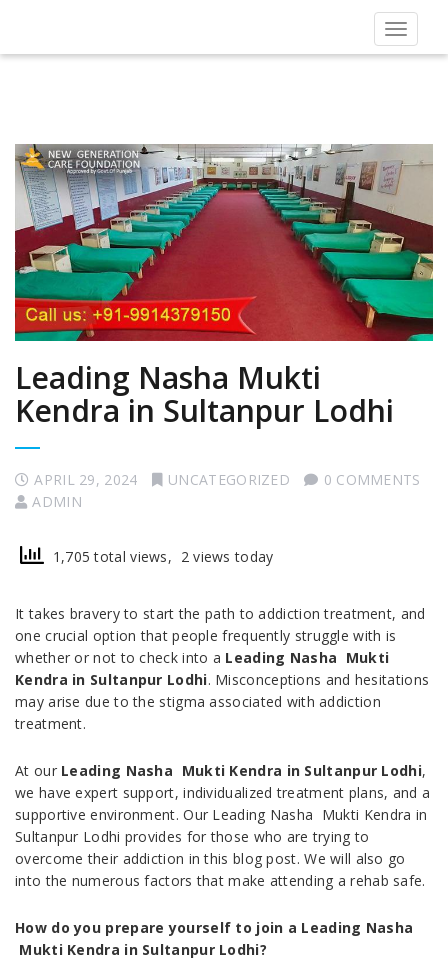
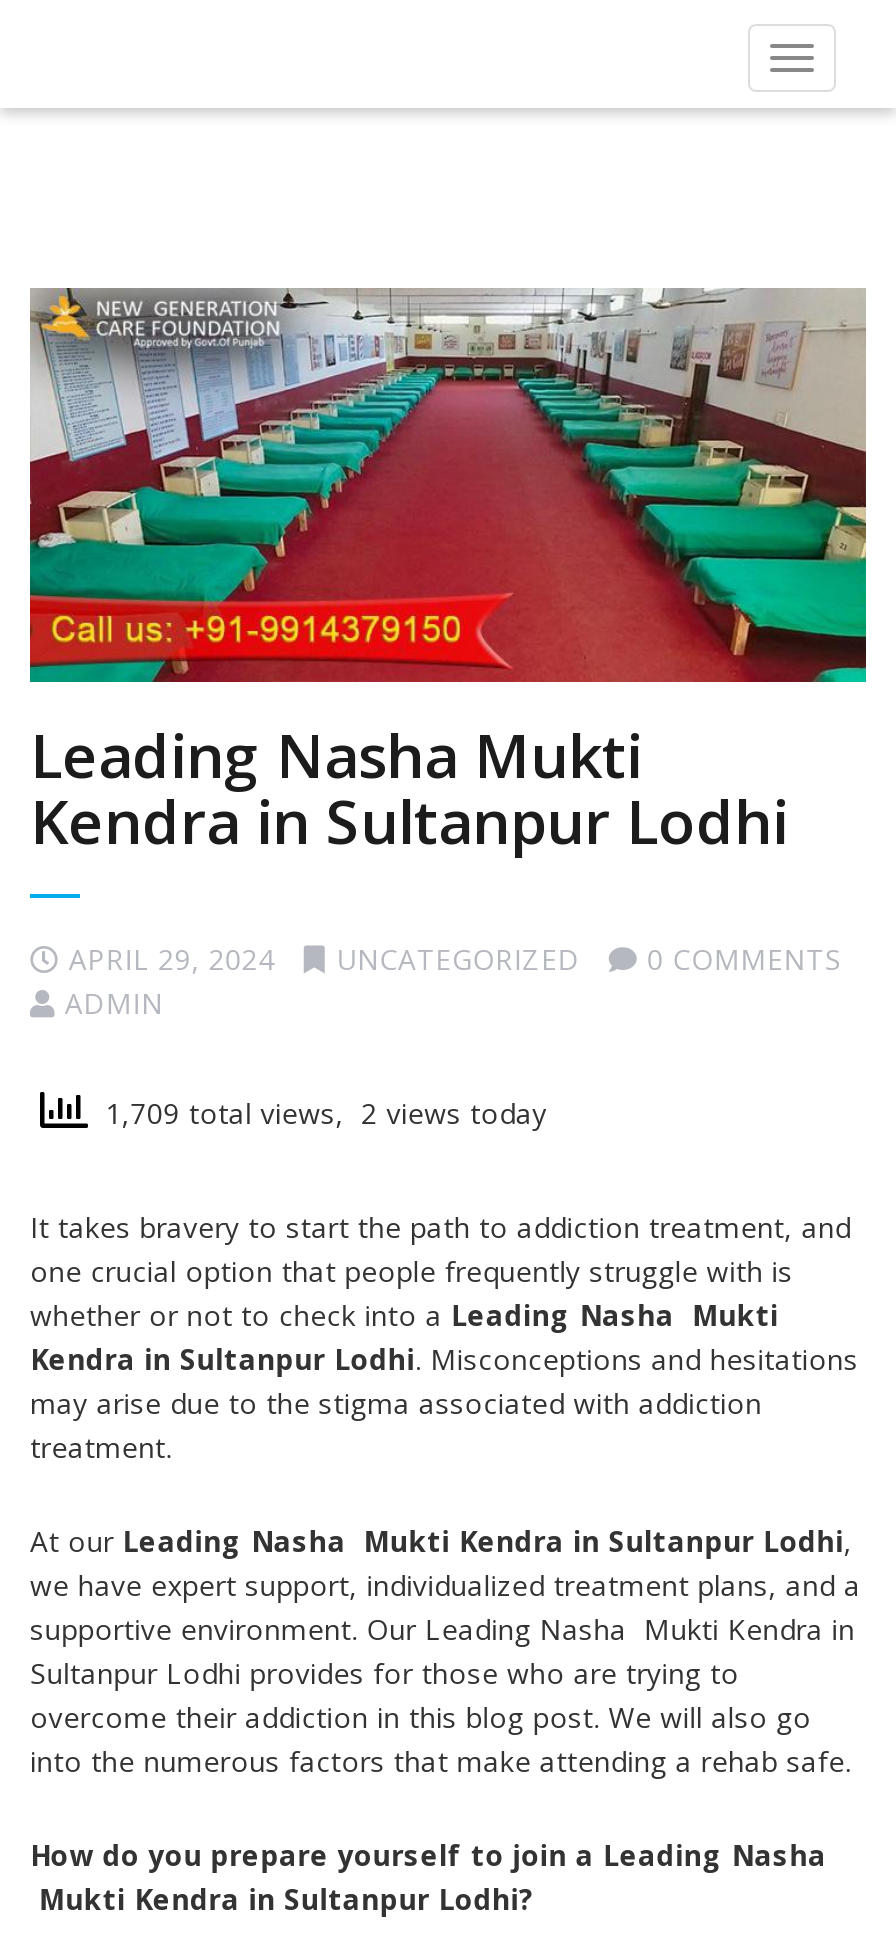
- 1,705 total views, 2 views today
+ 1,709 total views, 2 views today
